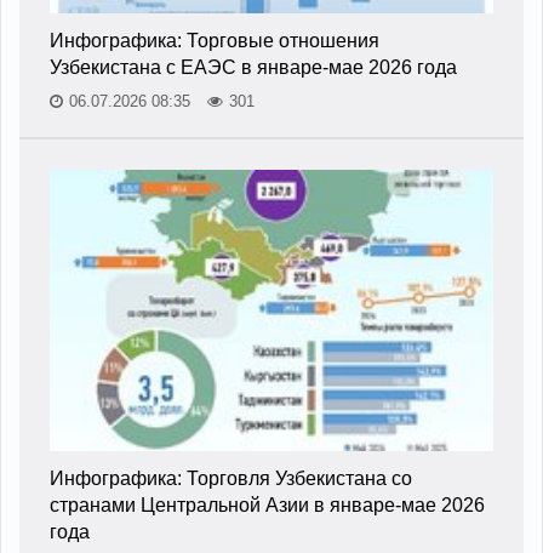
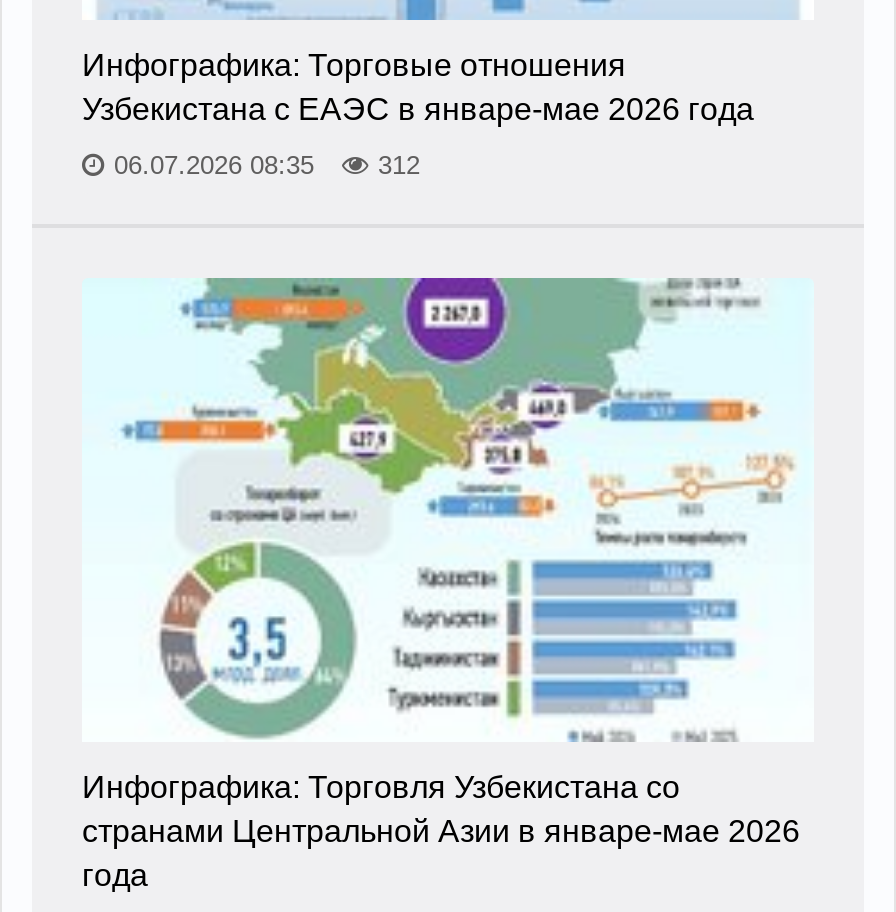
- 06.07.2026 08:35 301
+ 06.07.2026 08:35 312
